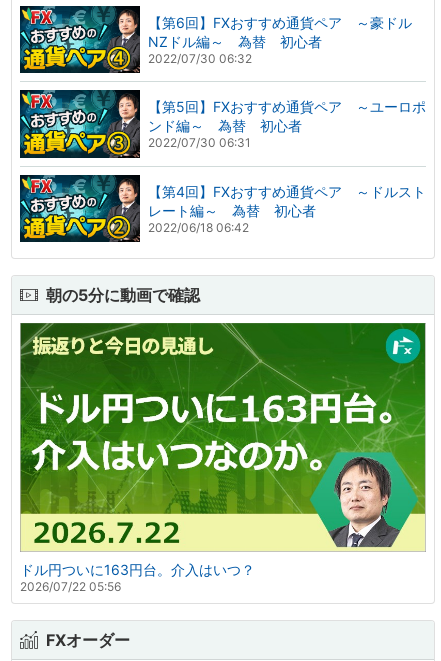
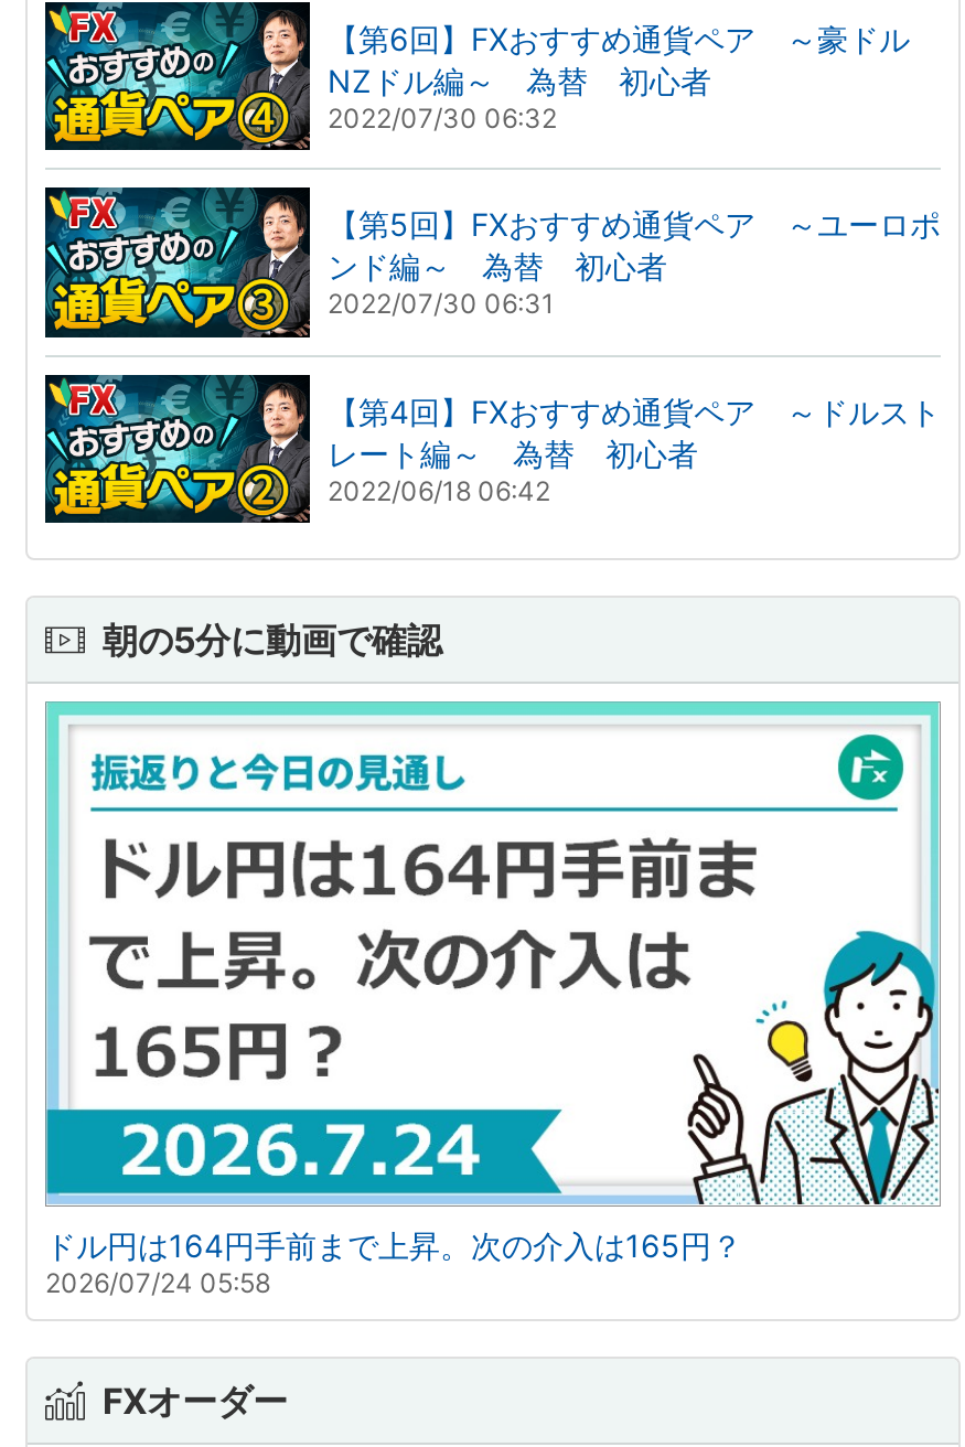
- [image]
- ドル円ついに163円台。介入はいつ？
- 2026/07/22 05:56
+ [image]
+ ドル円は164円手前まで上昇。次の介入は165円？
+ 2026/07/24 05:58
